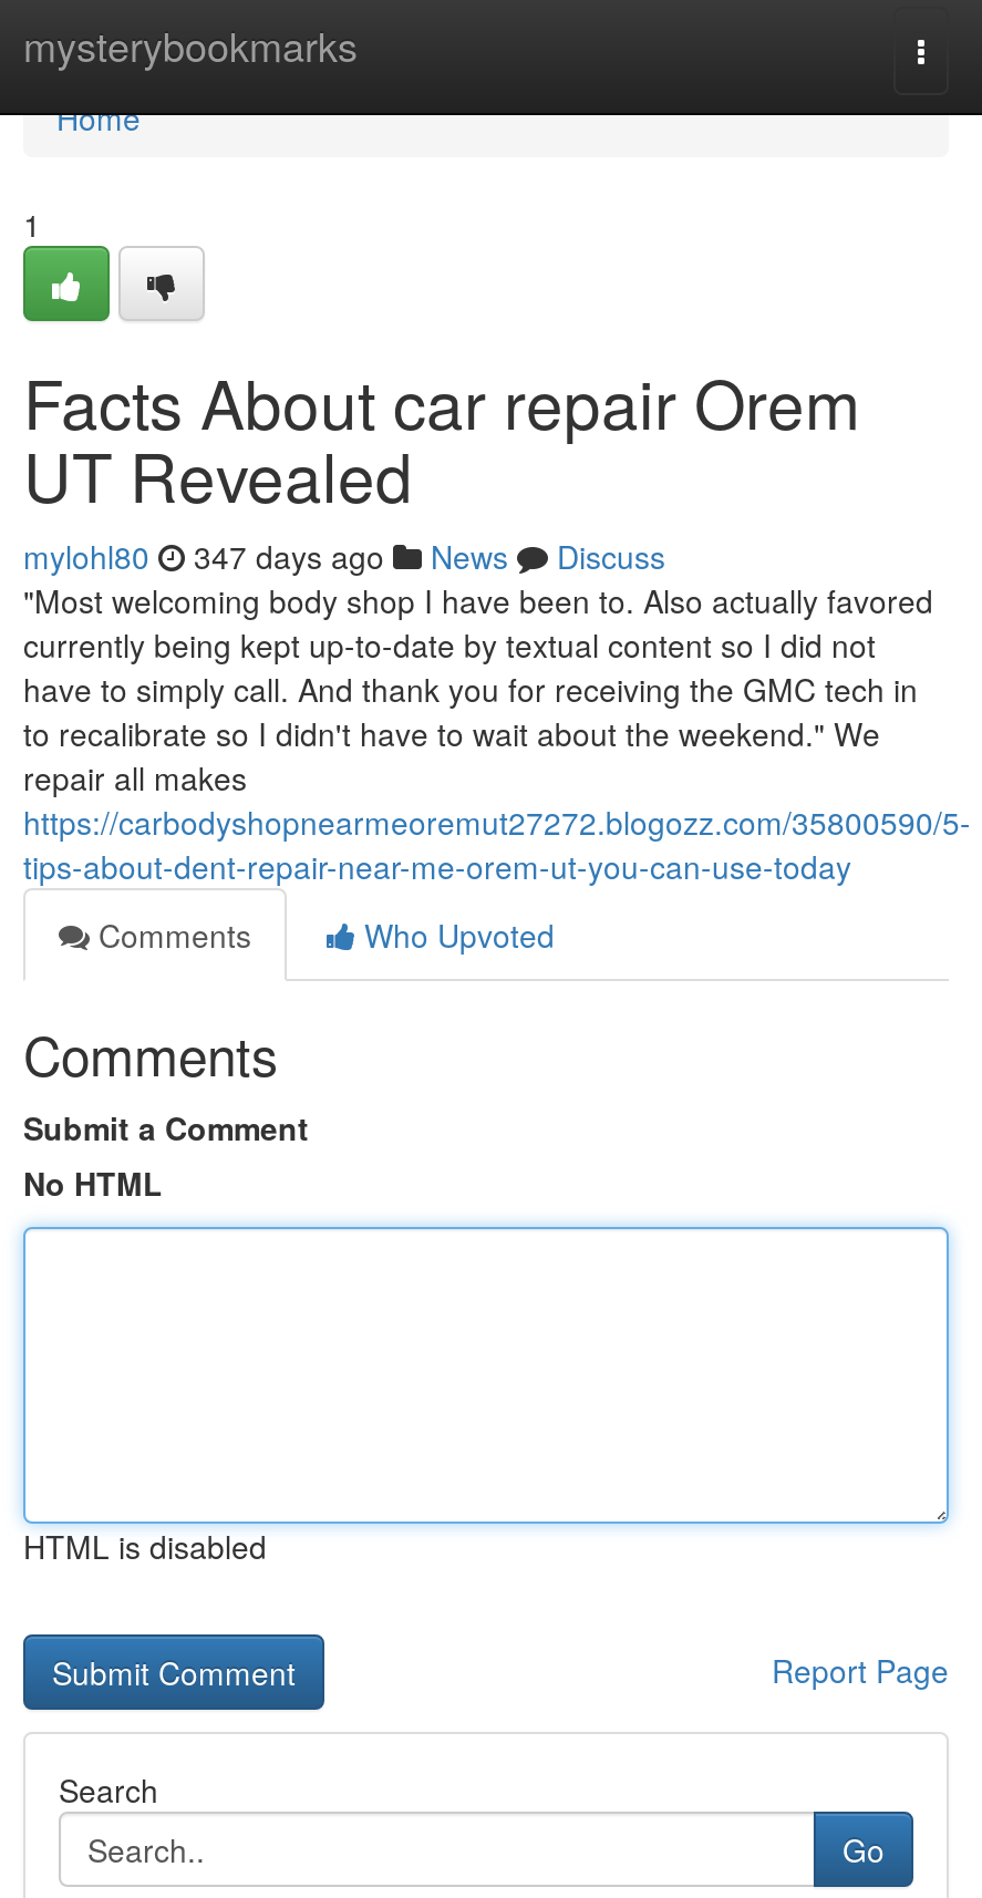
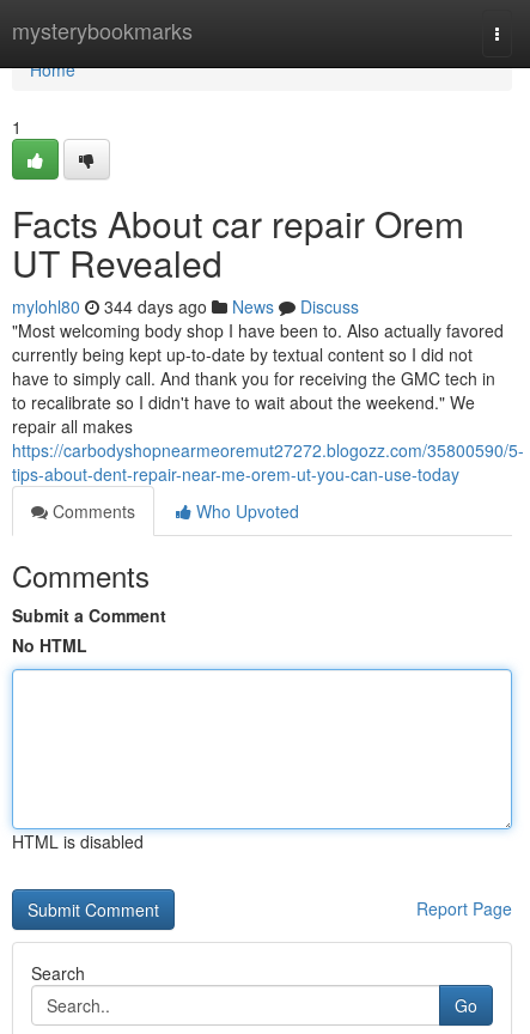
- mylohl80 347 days ago News Discuss
+ mylohl80 344 days ago News Discuss
